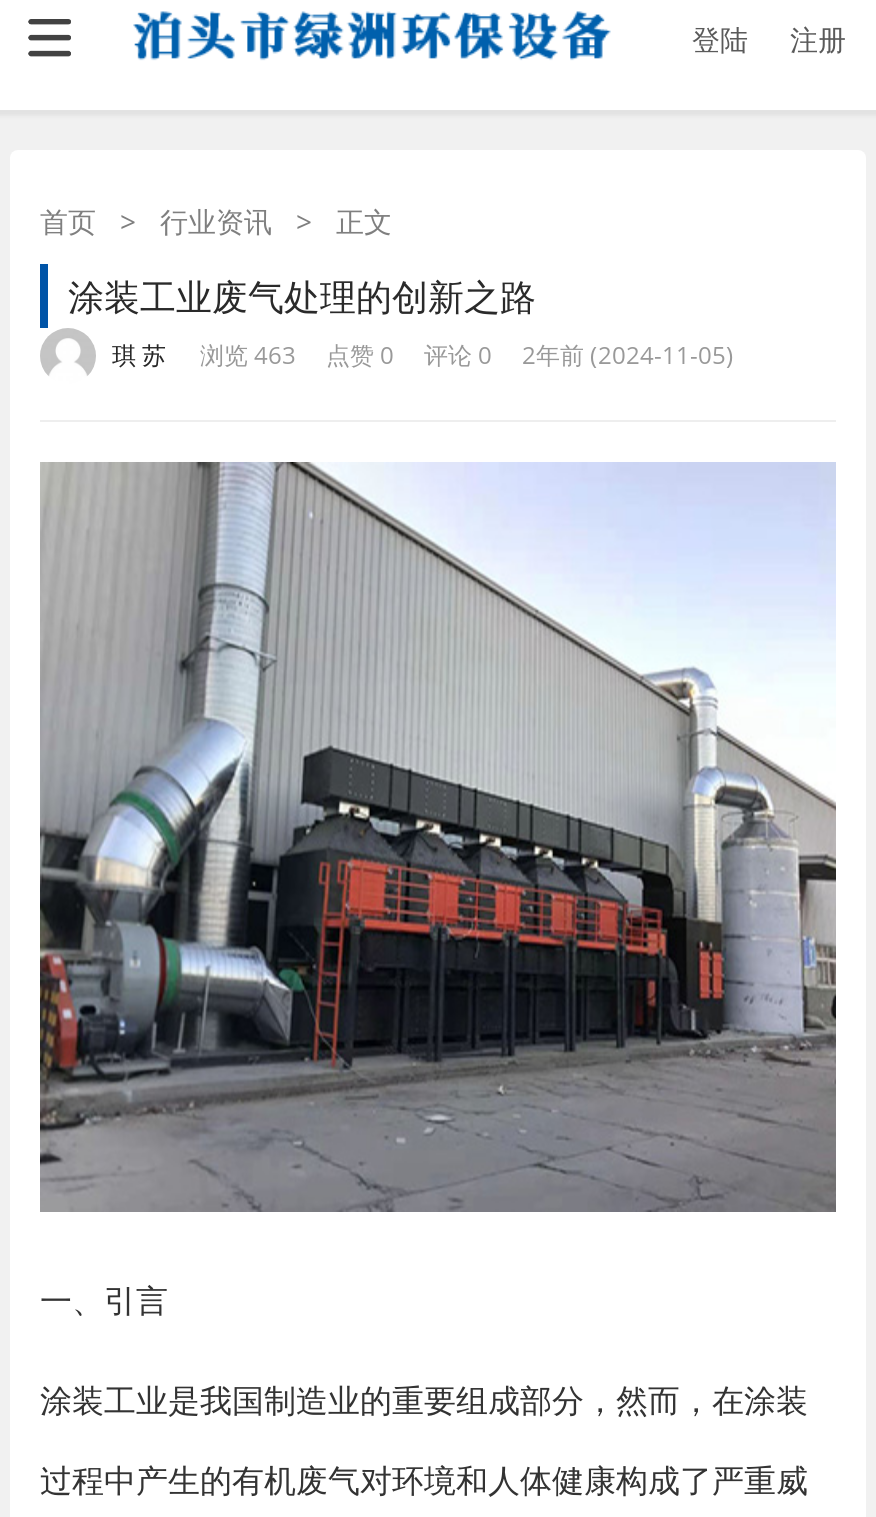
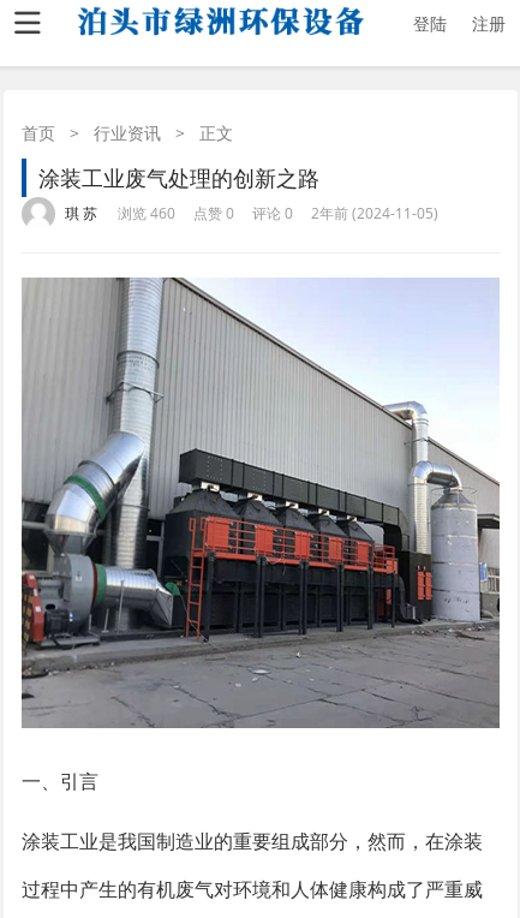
- 琪 苏 · 浏览 463 · 点赞 0 · 评论 0 · 2年前 (2024-11-05)
+ 琪 苏 · 浏览 460 · 点赞 0 · 评论 0 · 2年前 (2024-11-05)
